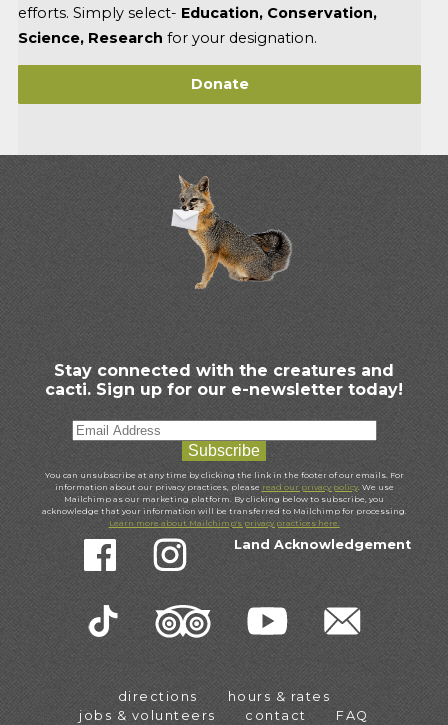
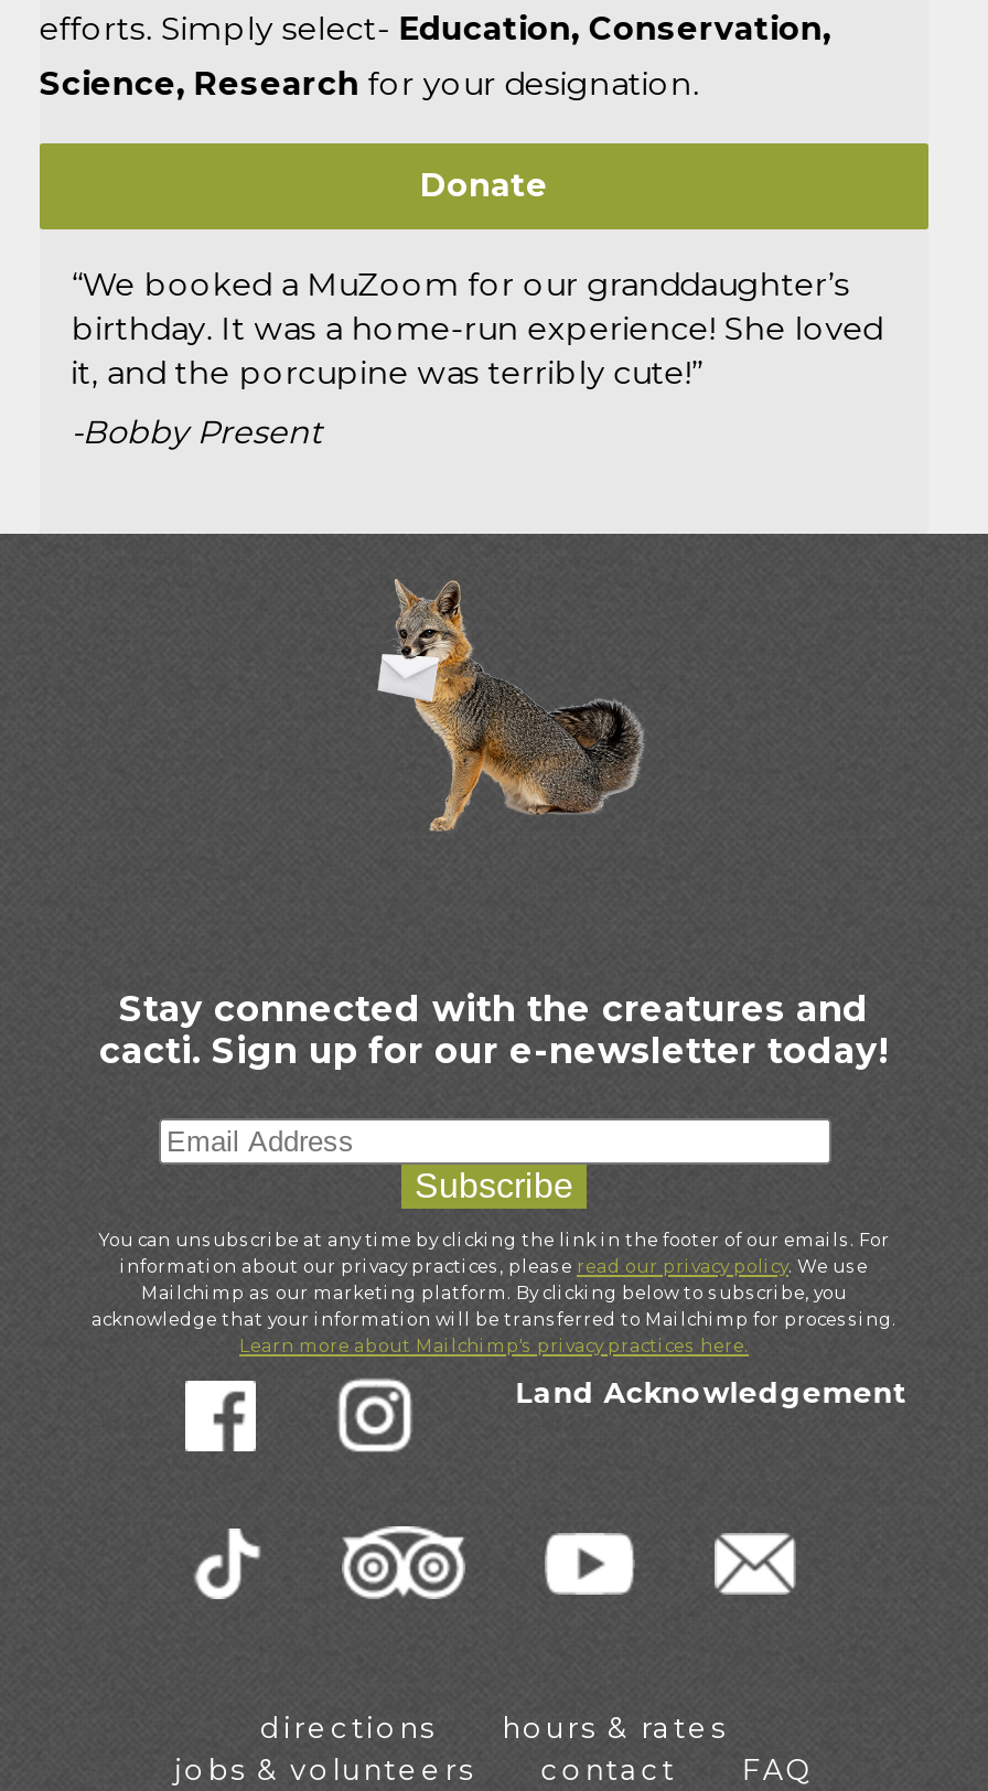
+ “We booked a MuZoom for our granddaughter’s
+ birthday. It was a home-run experience! She loved
+ it, and the porcupine was terribly cute!”
+ -Bobby Present
